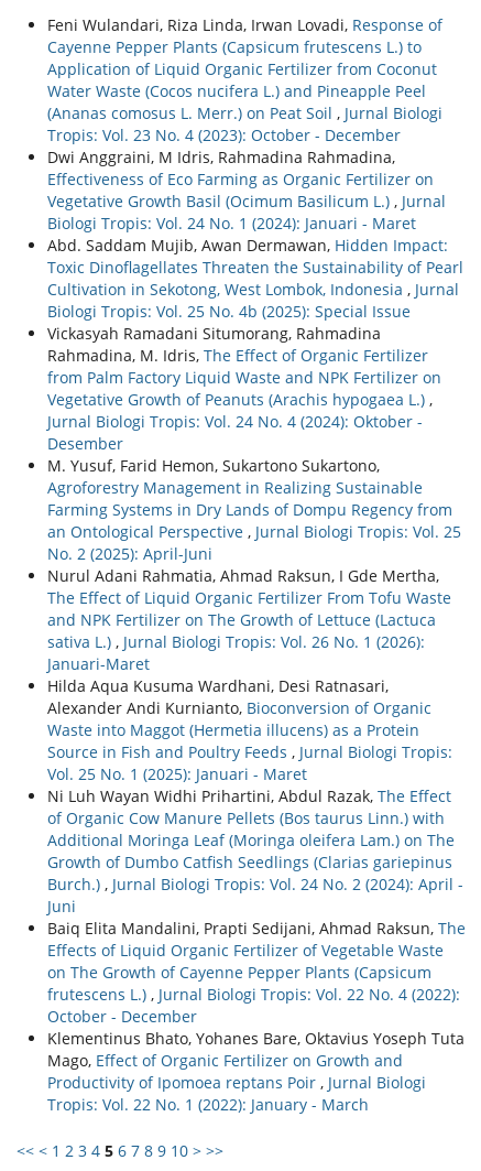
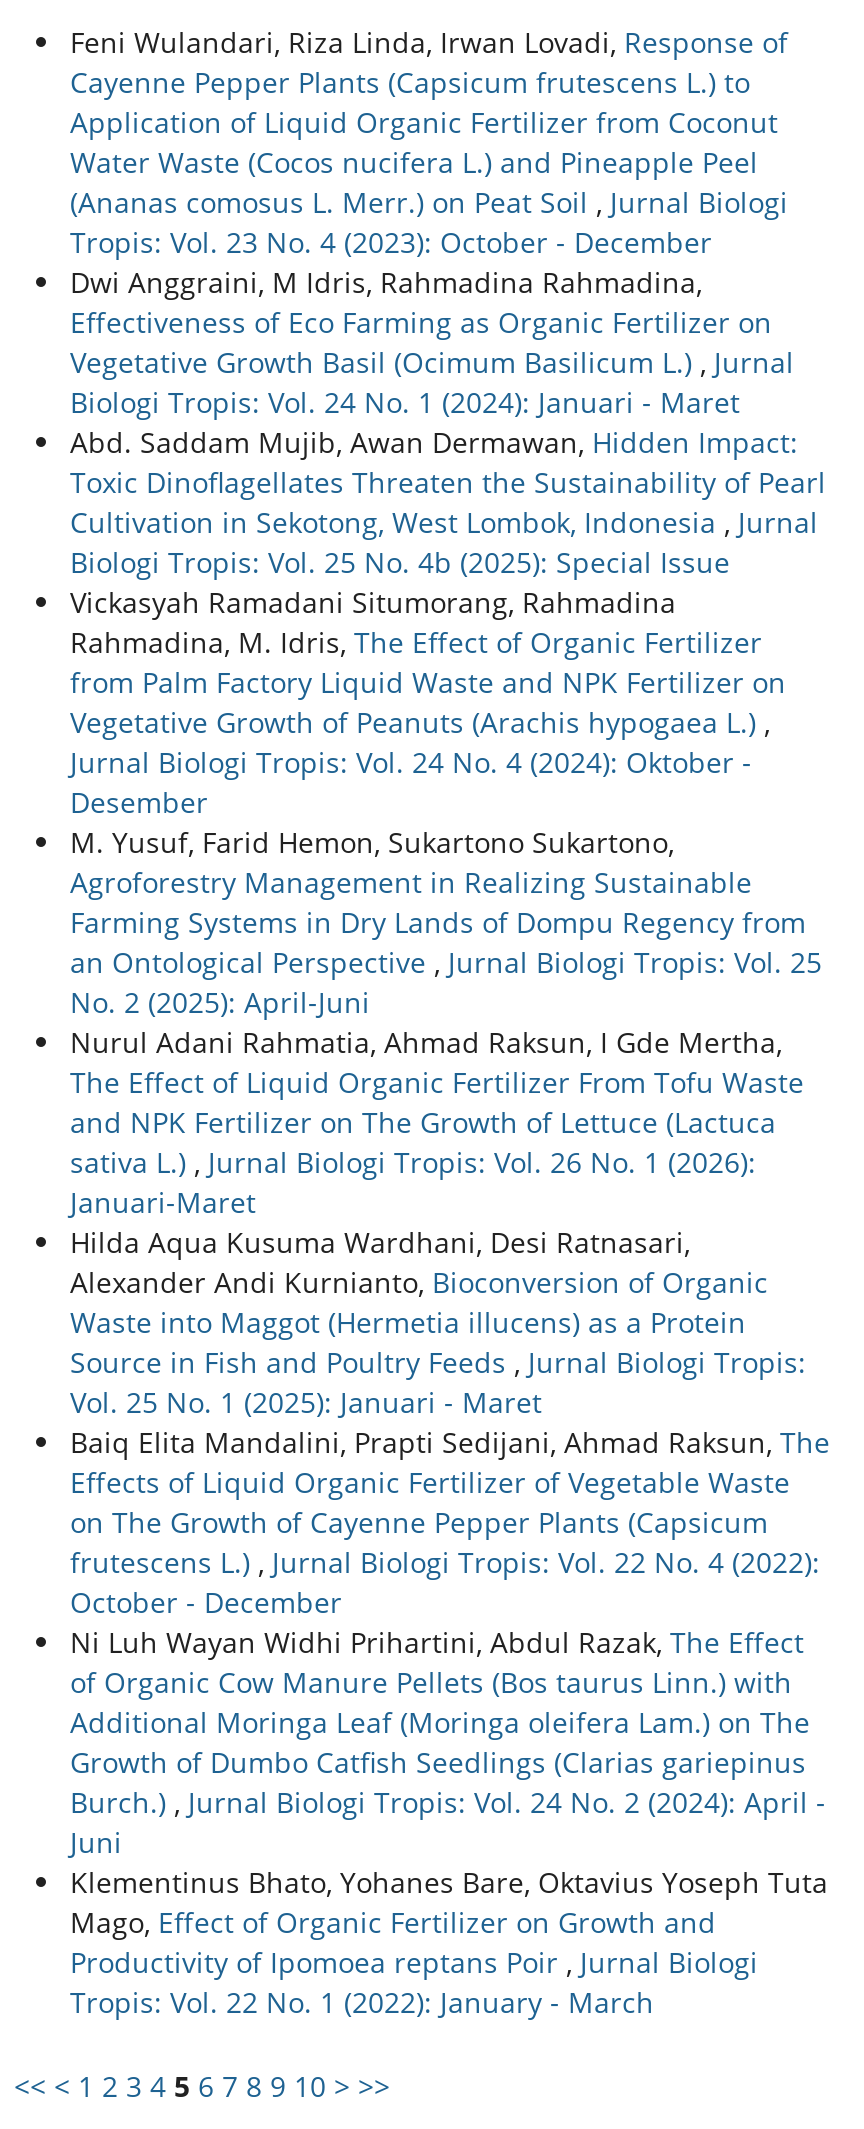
moved down: Ni Luh Wayan Widhi Prihartini, Abdul Razak, The Effect | of Organic Cow Manure Pellets (Bos taurus Linn.) with | Additional Moringa Leaf (Moringa oleifera Lam.) on The | Growth of Dumbo Catfish Seedlings (Clarias gariepinus | Burch.), Jurnal Biologi Tropis: Vol. 24 No. 2 (2024): April - | Juni

moved up: Baiq Elita Mandalini, Prapti Sedijani, Ahmad Raksun, The | Effects of Liquid Organic Fertilizer of Vegetable Waste | on The Growth of Cayenne Pepper Plants (Capsicum | frutescens L.), Jurnal Biologi Tropis: Vol. 22 No. 4 (2022): | October - December
